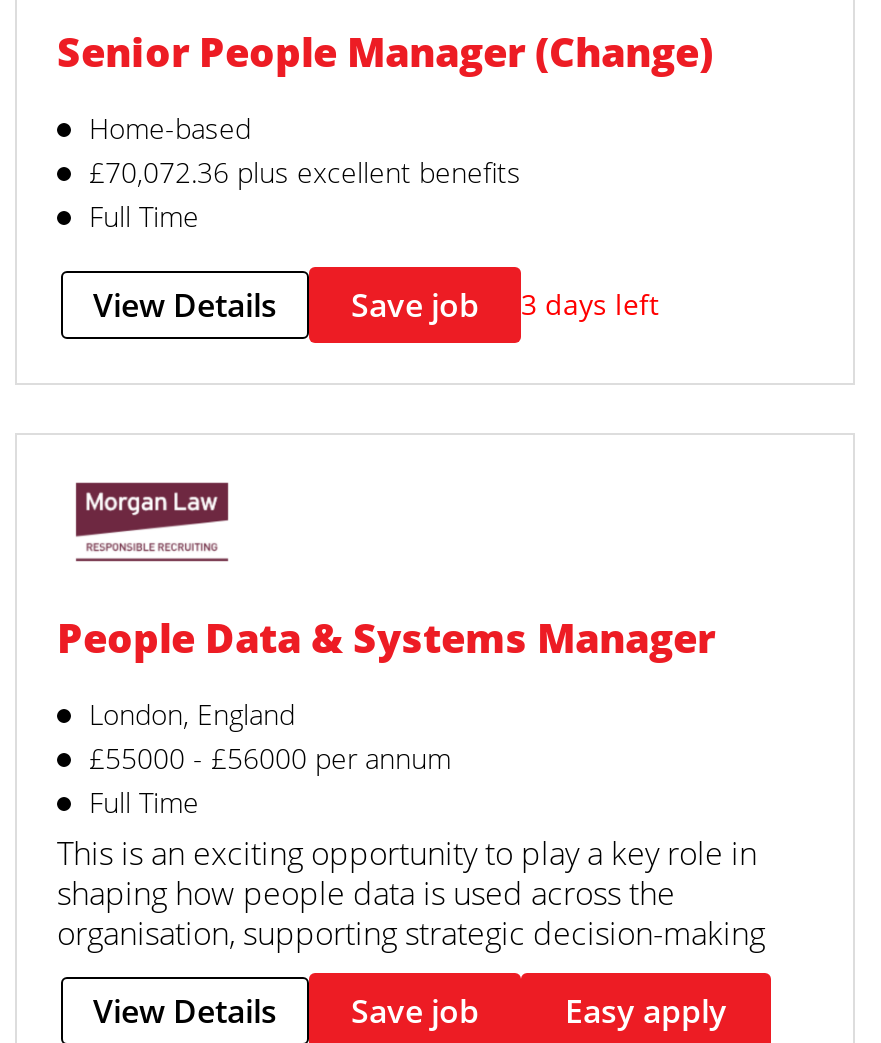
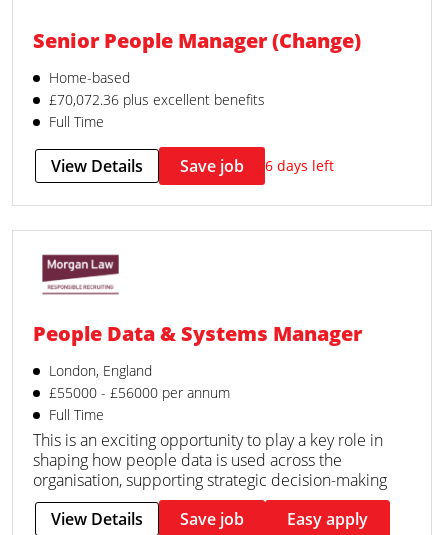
- View Details Save job 3 days left
+ View Details Save job 6 days left
